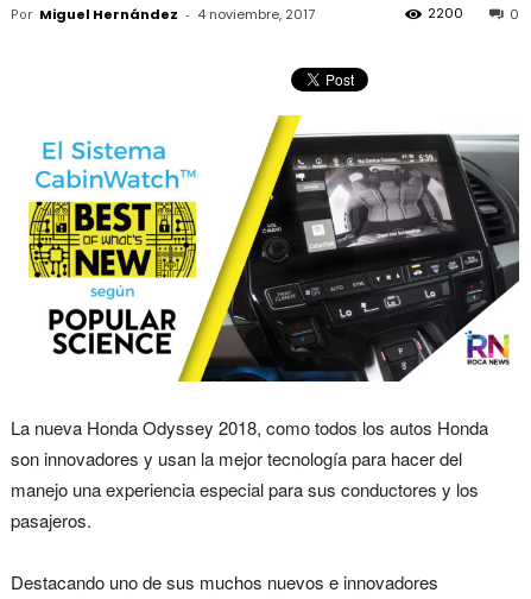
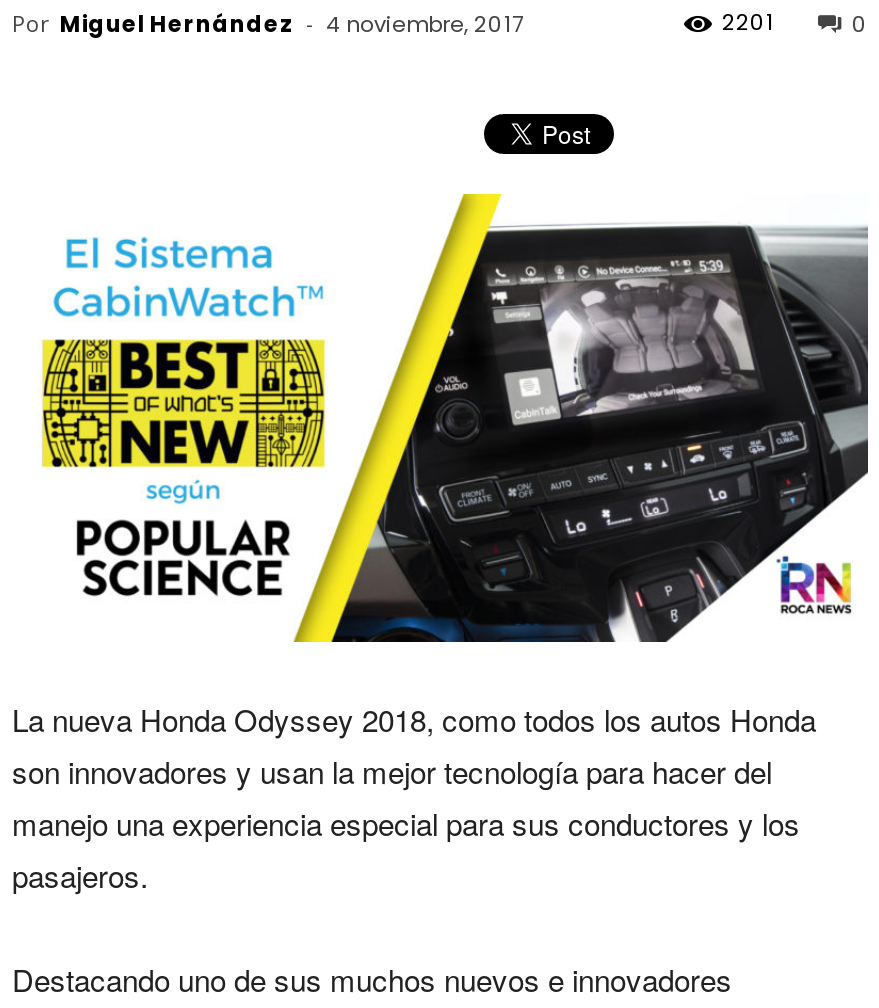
- 2200
+ 2201
